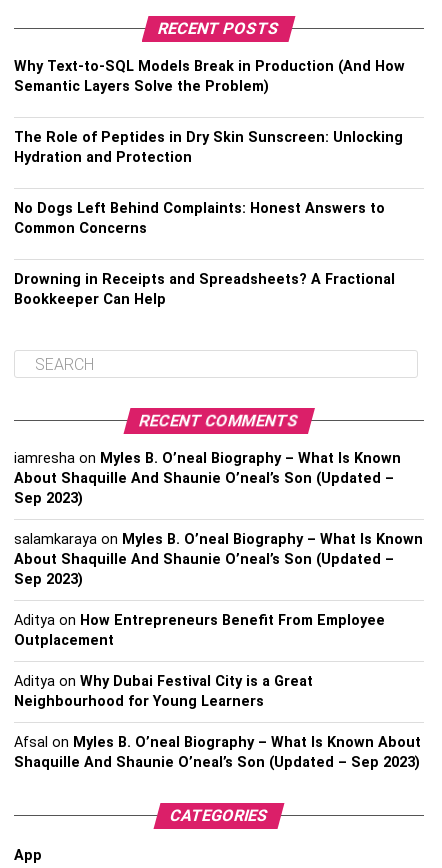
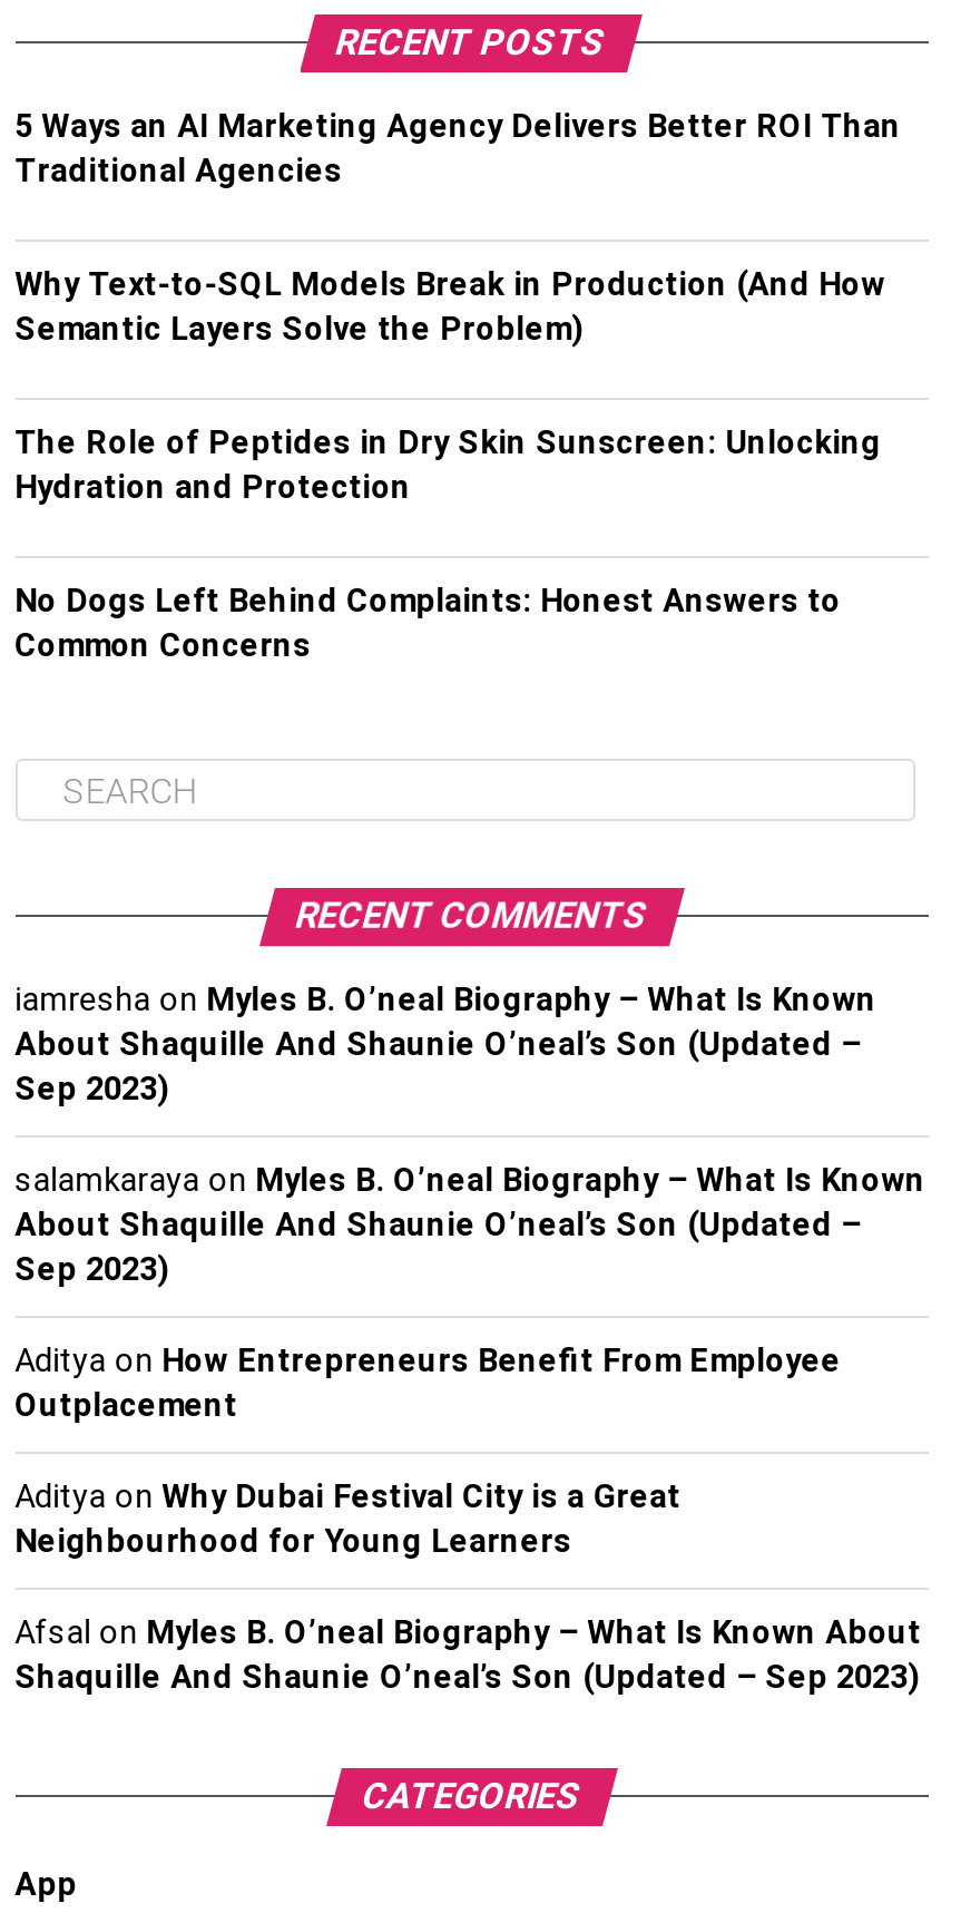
+ 5 Ways an AI Marketing Agency Delivers Better ROI Than
+ Traditional Agencies

moved down: Why Text-to-SQL Models Break in Production (And How | Semantic Layers Solve the Problem) | The Role of Peptides in Dry Skin Sunscreen: Unlocking | Hydration and Protection | No Dogs Left Behind Complaints: Honest Answers to | Common Concerns

- Drowning in Receipts and Spreadsheets? A Fractional
- Bookkeeper Can Help
